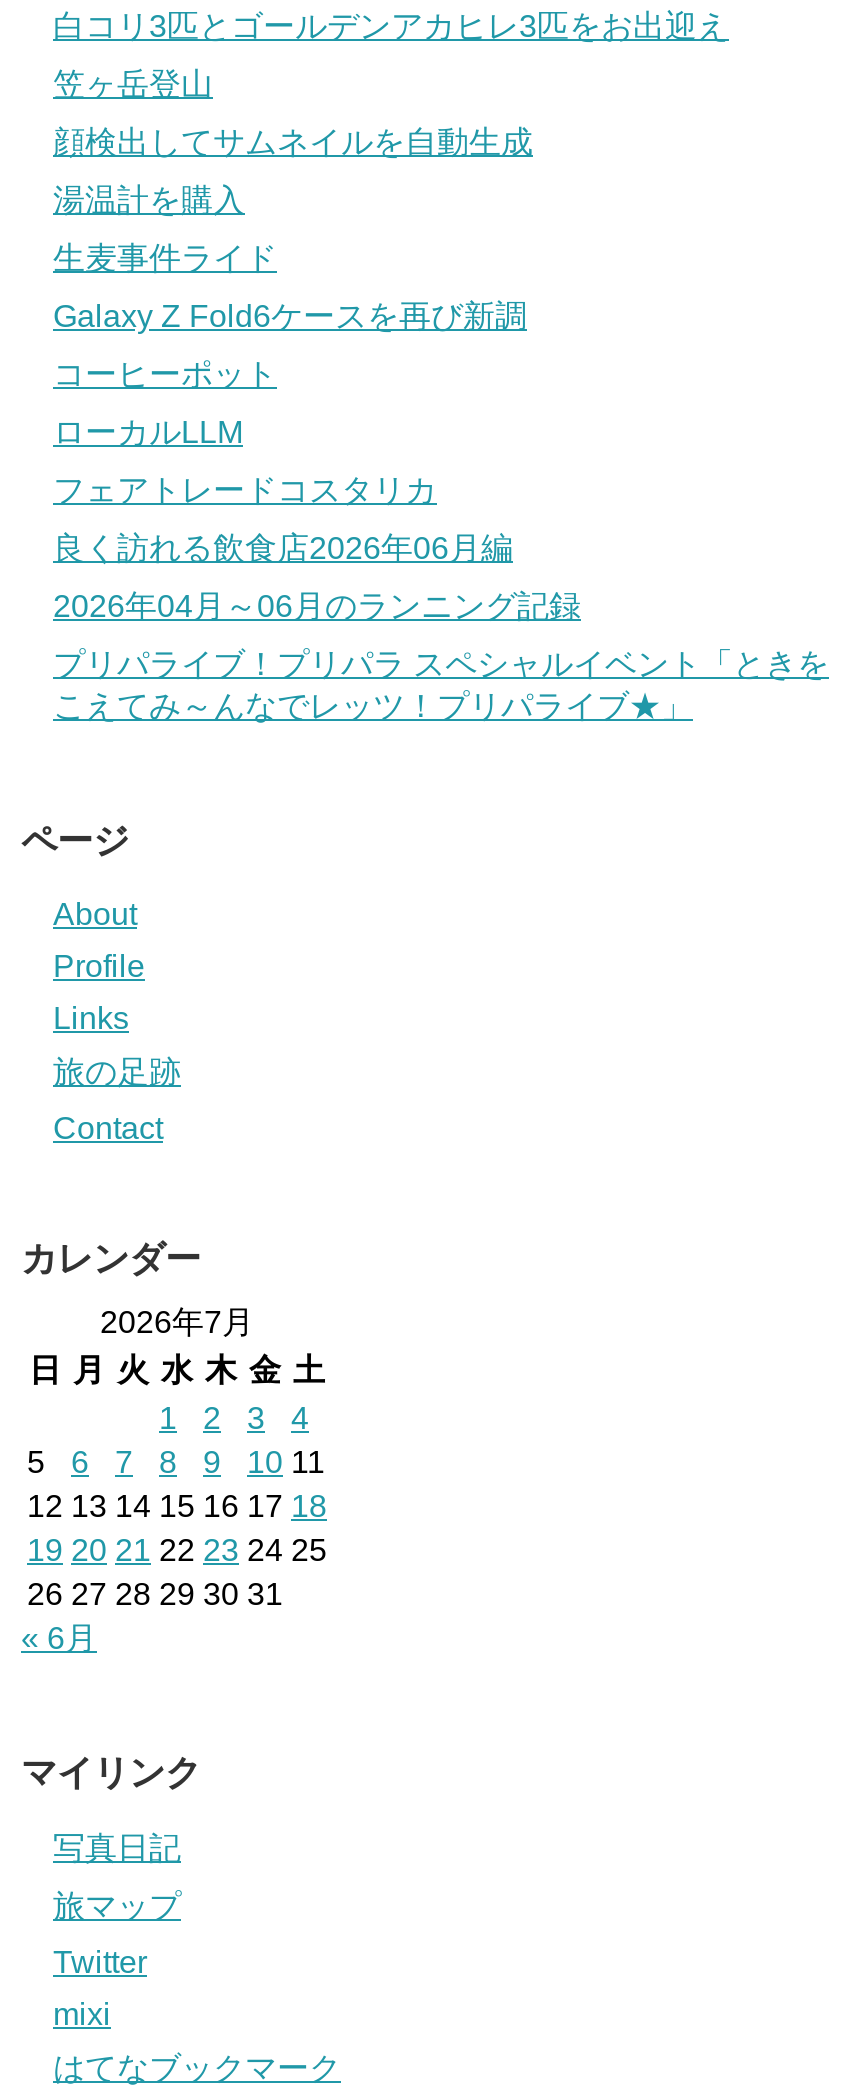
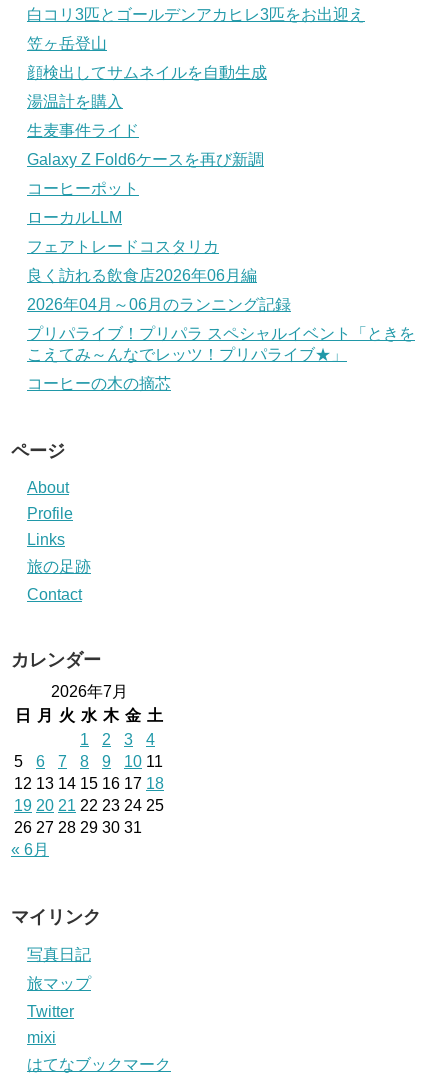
+ コーヒーの木の摘芯
